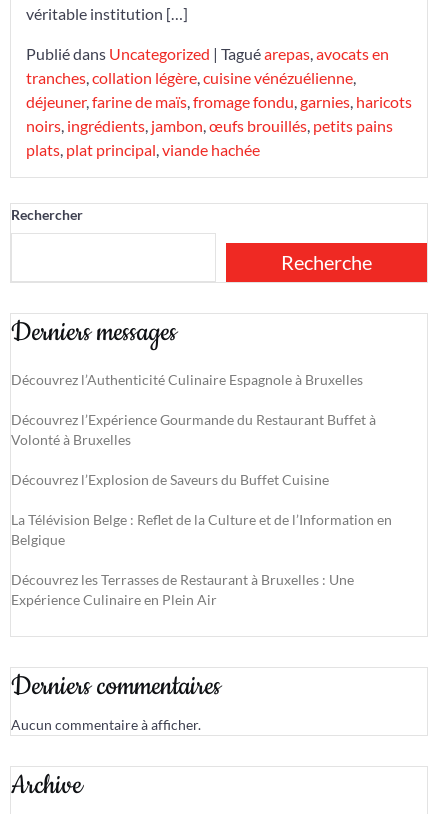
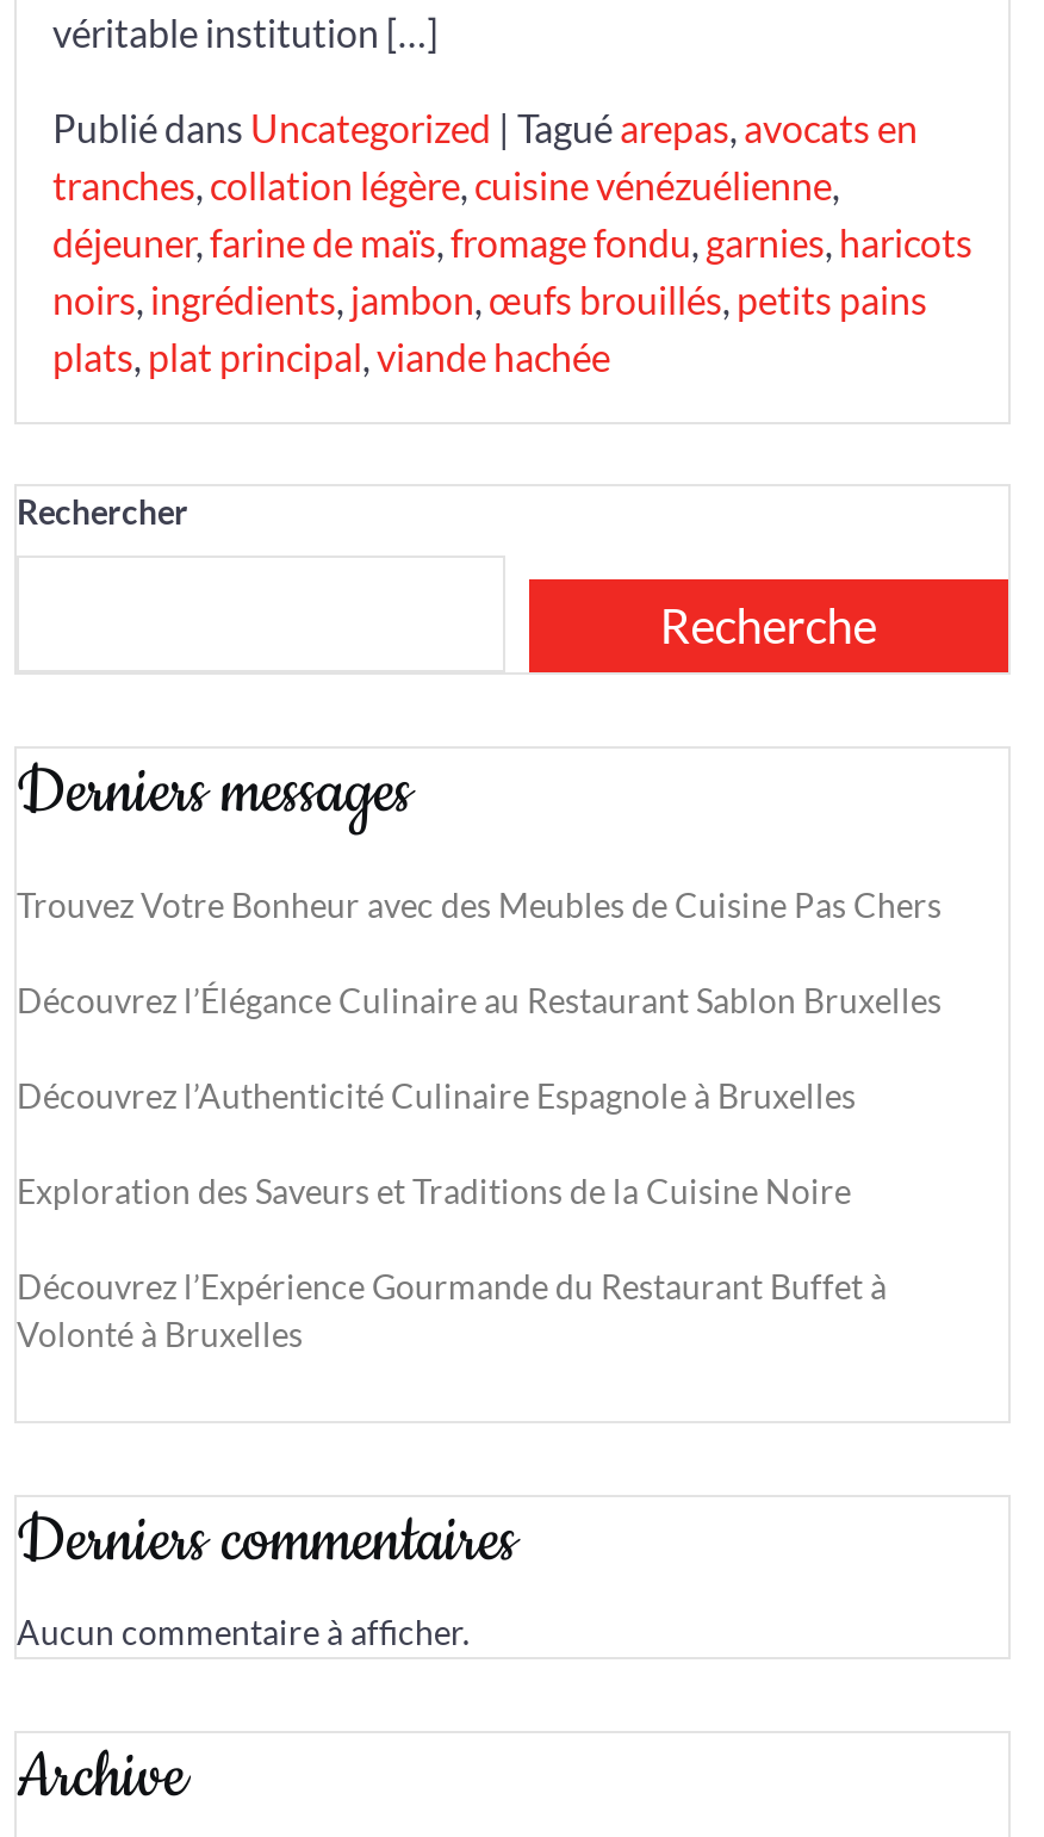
+ Trouvez Votre Bonheur avec des Meubles de Cuisine Pas Chers
+ Découvrez l’Élégance Culinaire au Restaurant Sablon Bruxelles

moved down: Découvrez l’Authenticité Culinaire Espagnole à Bruxelles

+ Exploration des Saveurs et Traditions de la Cuisine Noire

moved down: Découvrez l’Expérience Gourmande du Restaurant Buffet à | Volonté à Bruxelles

- Découvrez l’Explosion de Saveurs du Buffet Cuisine
- La Télévision Belge : Reflet de la Culture et de l’Information en
- Belgique
- Découvrez les Terrasses de Restaurant à Bruxelles : Une
- Expérience Culinaire en Plein Air
